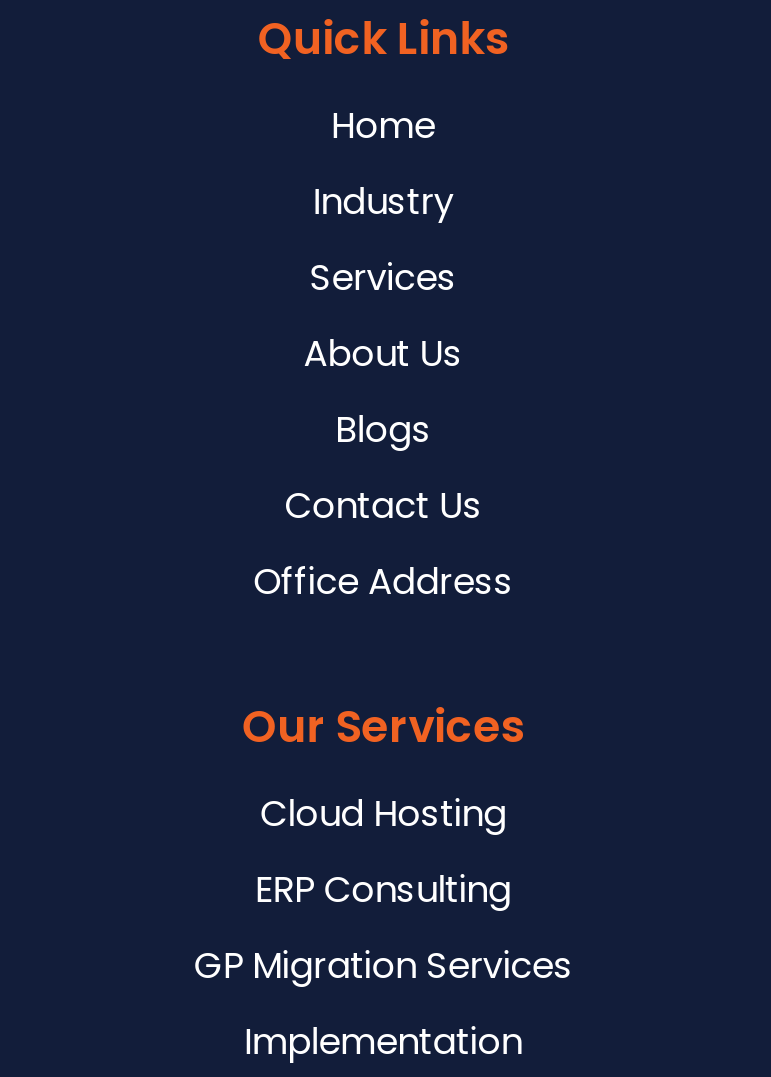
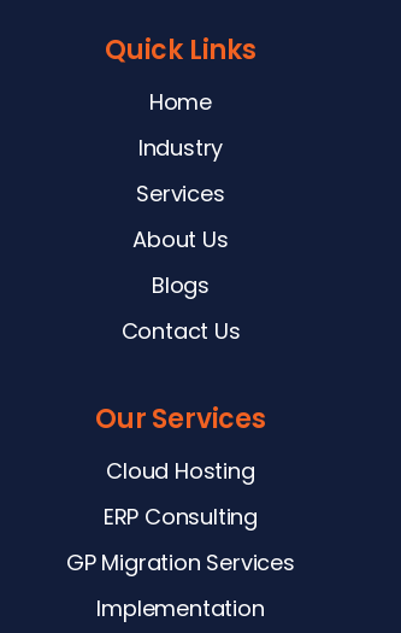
- Office Address
